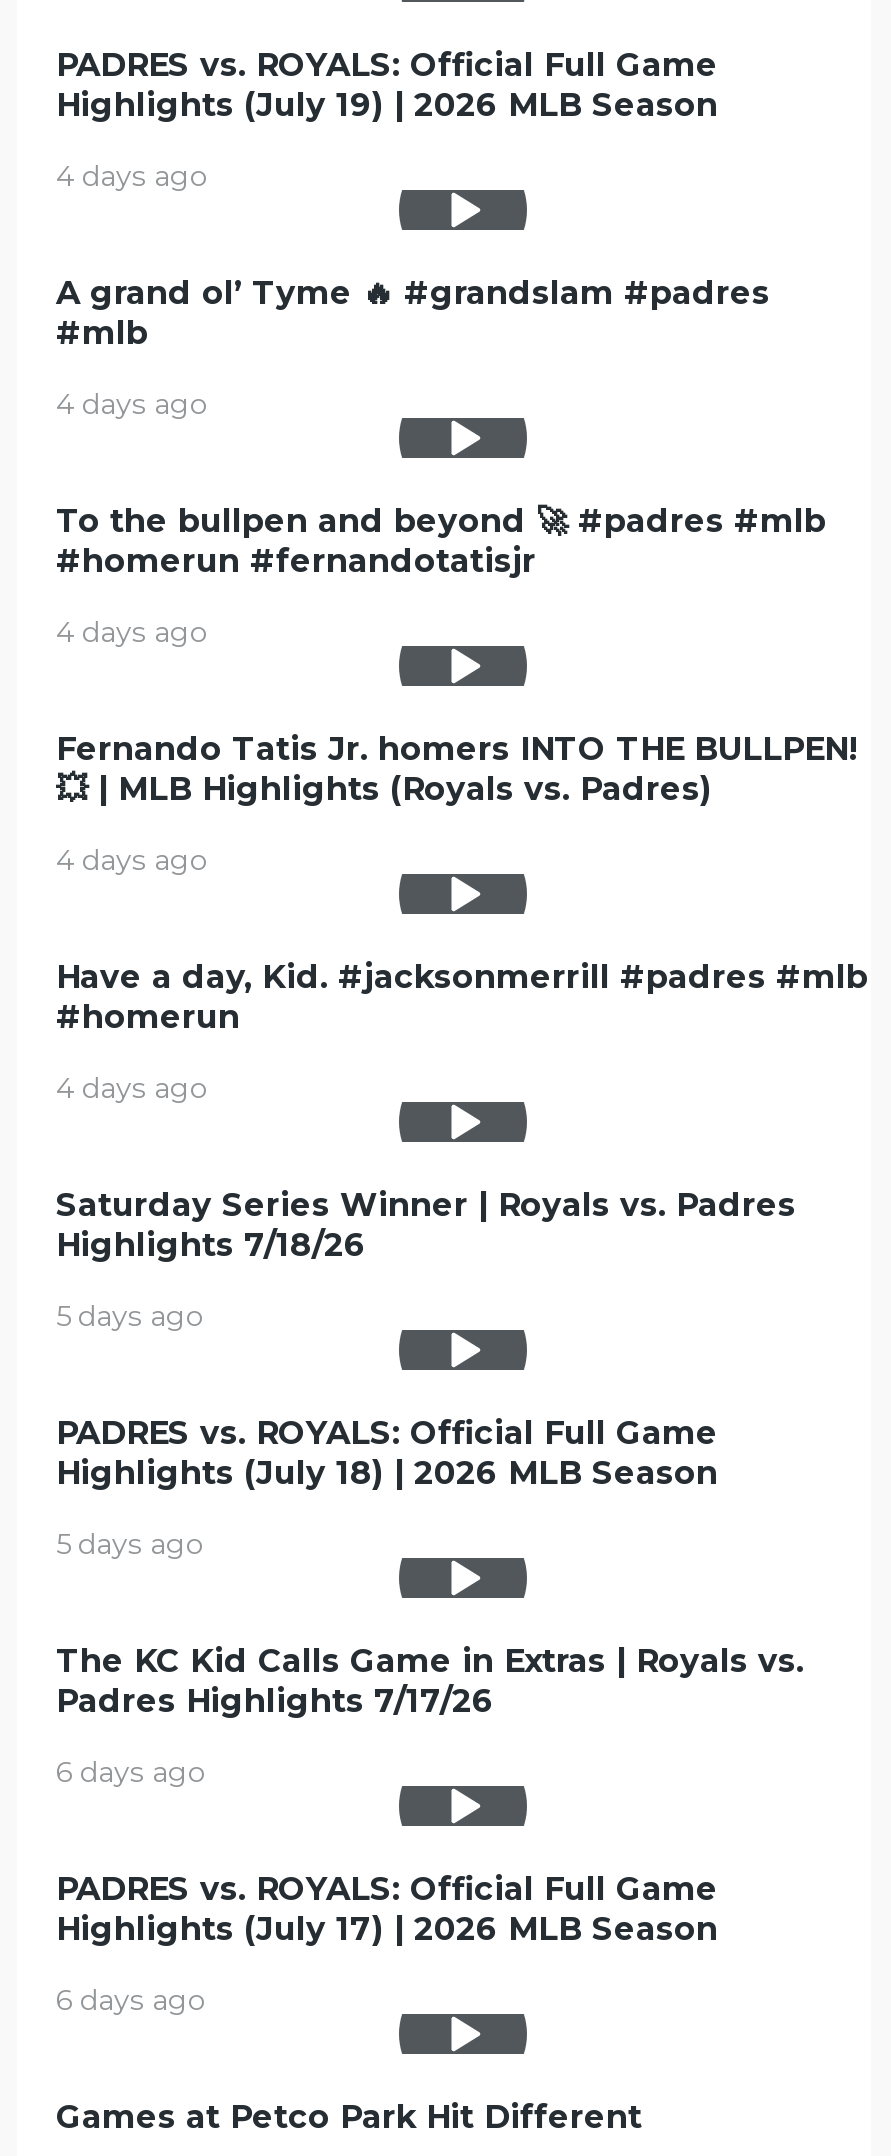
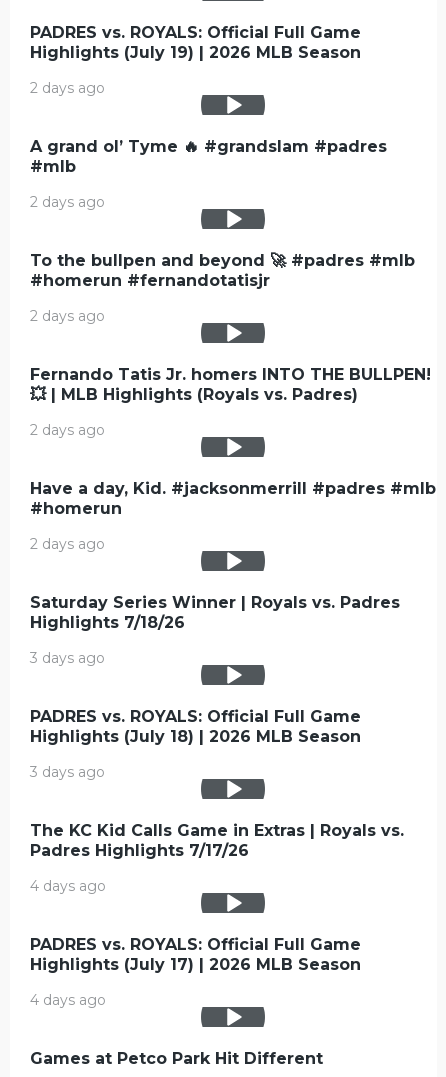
- 4 days ago
+ 2 days ago

- 4 days ago
+ 2 days ago

- 4 days ago
+ 2 days ago

- 4 days ago
+ 2 days ago

- 4 days ago
+ 2 days ago

- 5 days ago
+ 3 days ago

- 5 days ago
+ 3 days ago

- 6 days ago
+ 4 days ago

- 6 days ago
+ 4 days ago
